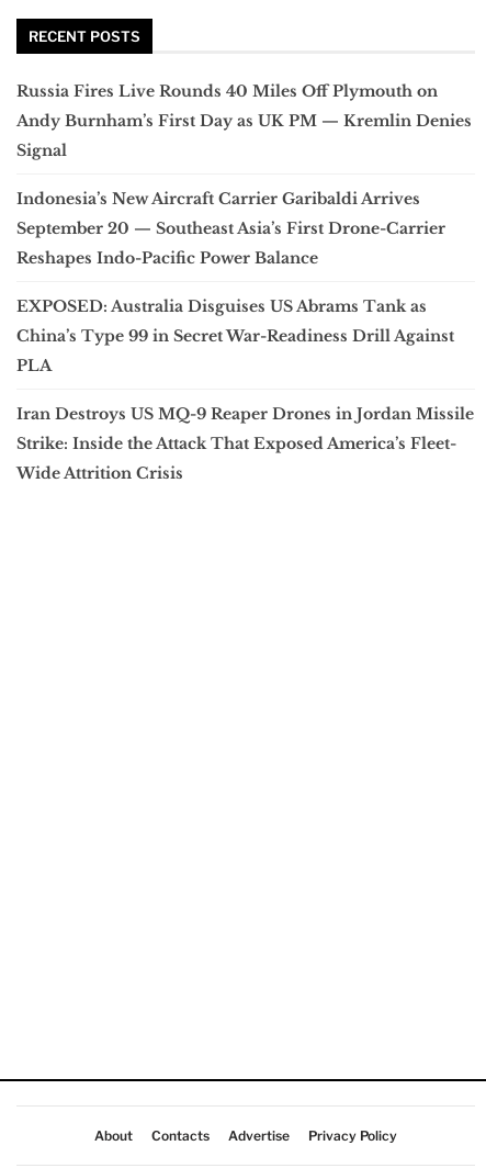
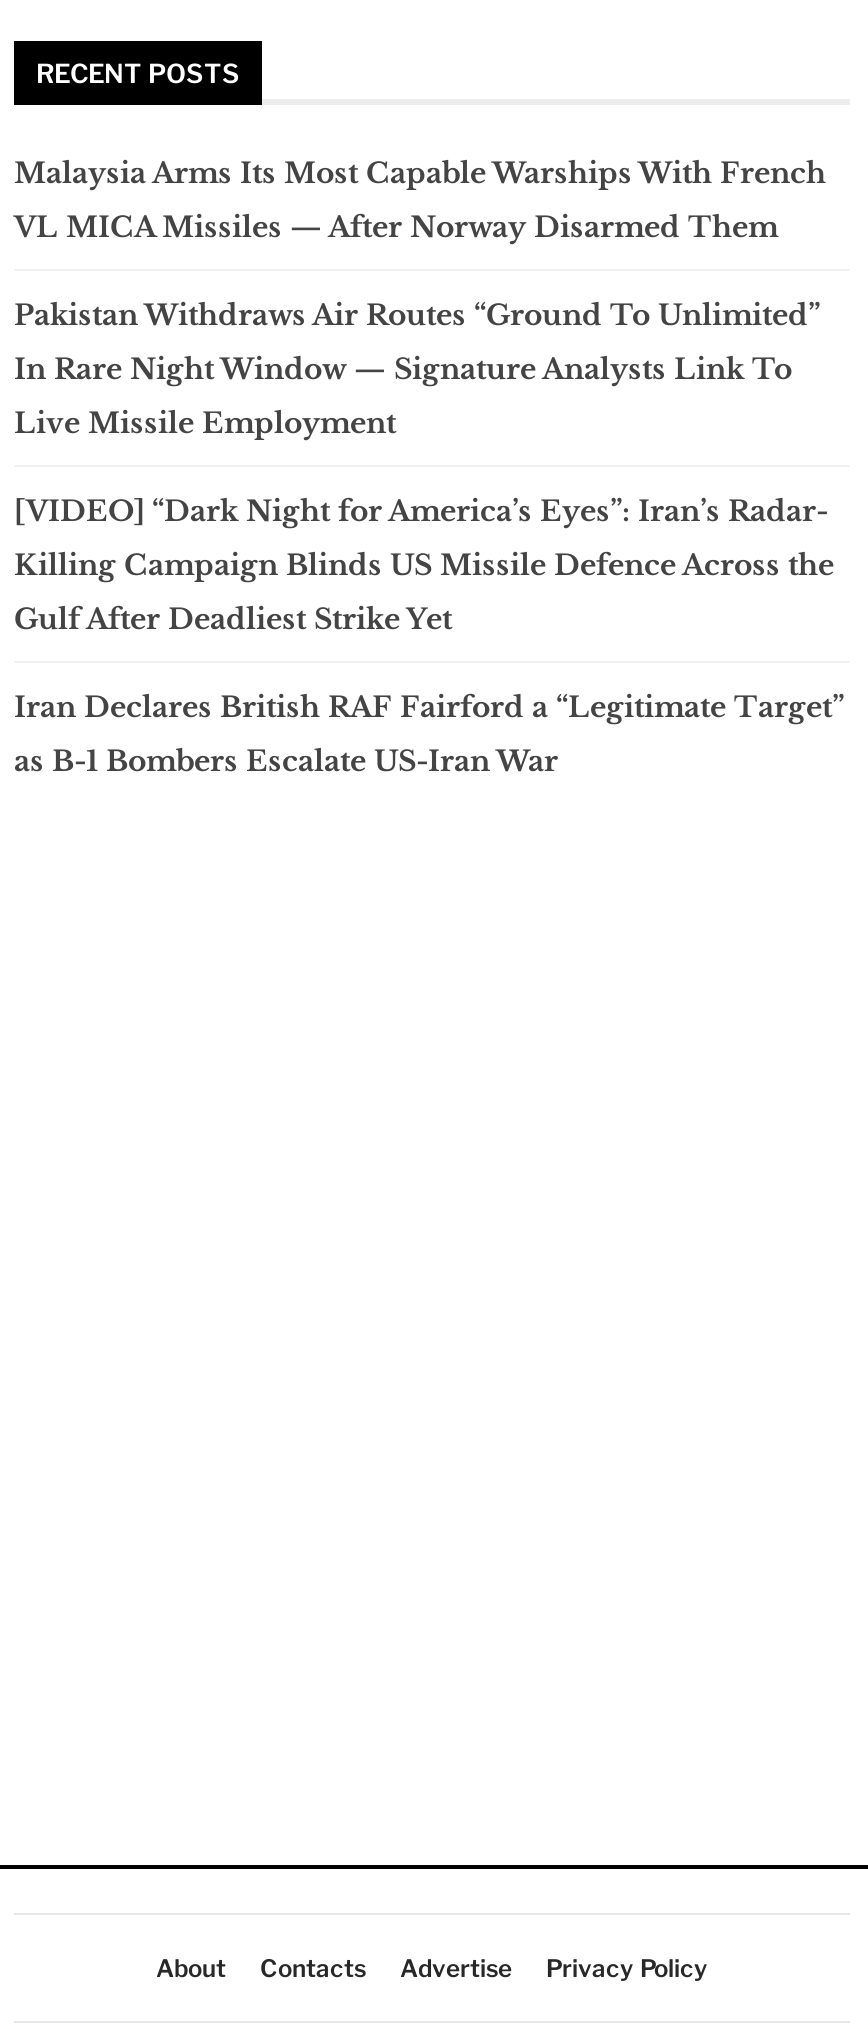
- Russia Fires Live Rounds 40 Miles Off Plymouth on
- Andy Burnham’s First Day as UK PM — Kremlin Denies
- Signal
- Indonesia’s New Aircraft Carrier Garibaldi Arrives
- September 20 — Southeast Asia’s First Drone-Carrier
- Reshapes Indo-Pacific Power Balance
- EXPOSED: Australia Disguises US Abrams Tank as
- China’s Type 99 in Secret War-Readiness Drill Against
- PLA
- Iran Destroys US MQ-9 Reaper Drones in Jordan Missile
- Strike: Inside the Attack That Exposed America’s Fleet-
- Wide Attrition Crisis
+ Malaysia Arms Its Most Capable Warships With French
+ VL MICA Missiles — After Norway Disarmed Them
+ Pakistan Withdraws Air Routes “Ground To Unlimited”
+ In Rare Night Window — Signature Analysts Link To
+ Live Missile Employment
+ [VIDEO] “Dark Night for America’s Eyes”: Iran’s Radar-
+ Killing Campaign Blinds US Missile Defence Across the
+ Gulf After Deadliest Strike Yet
+ Iran Declares British RAF Fairford a “Legitimate Target”
+ as B-1 Bombers Escalate US-Iran War
